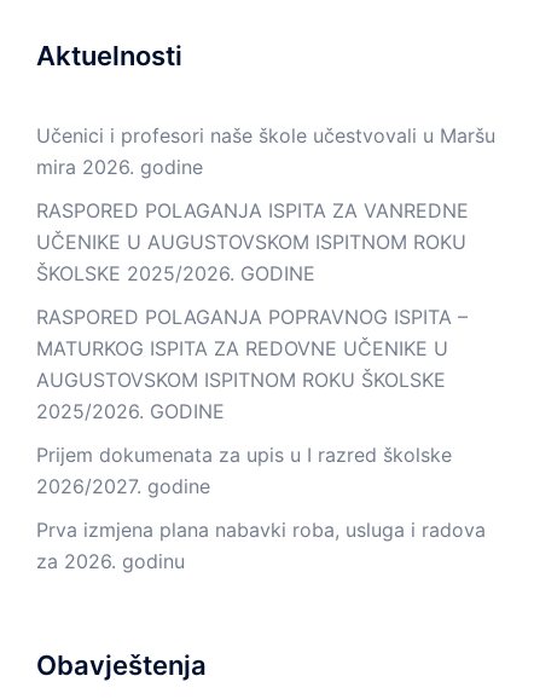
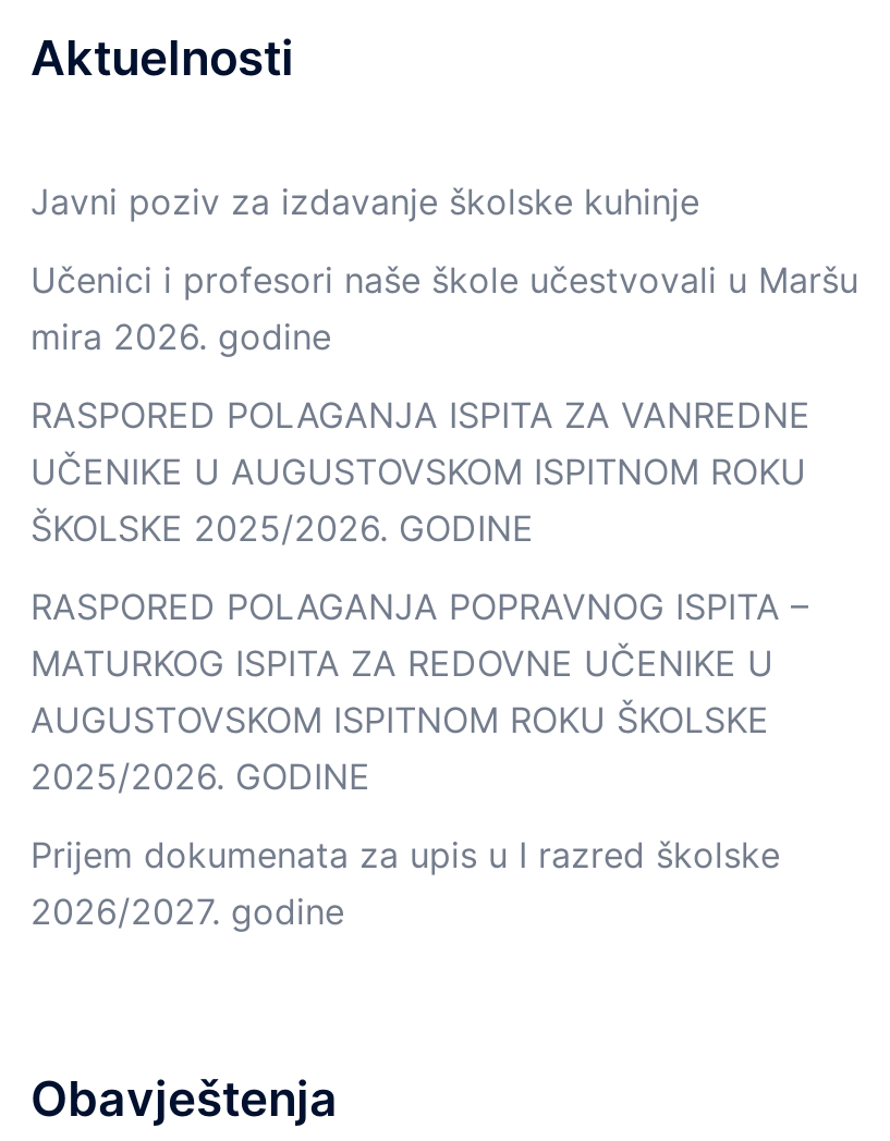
+ Javni poziv za izdavanje školske kuhinje

moved down: Učenici i profesori naše škole učestvovali u Maršu | mira 2026. godine | RASPORED POLAGANJA ISPITA ZA VANREDNE | ... | Prijem dokumenata za upis u I razred školske | 2026/2027. godine

- Prva izmjena plana nabavki roba, usluga i radova
- za 2026. godinu
